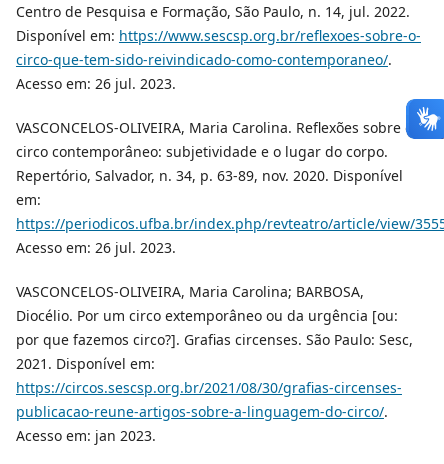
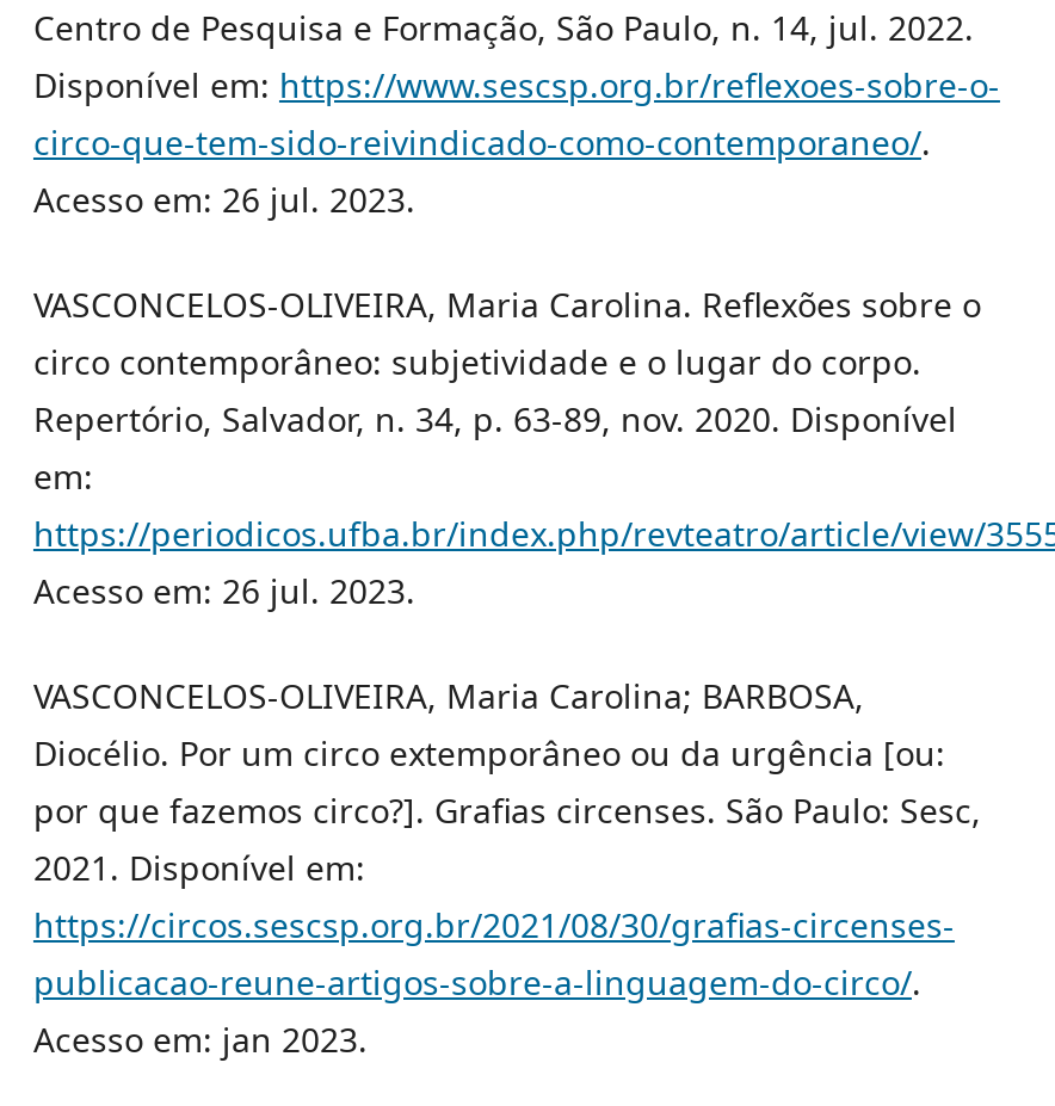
- [image]
